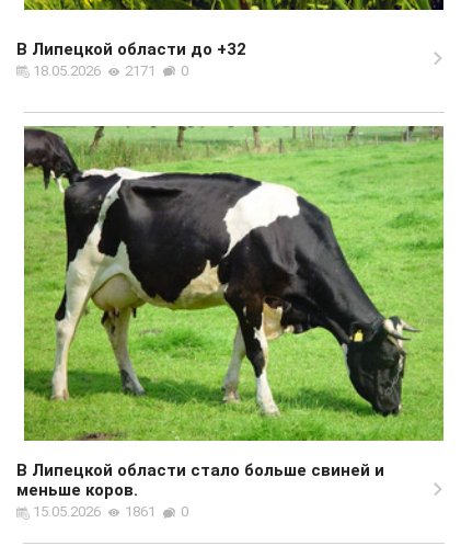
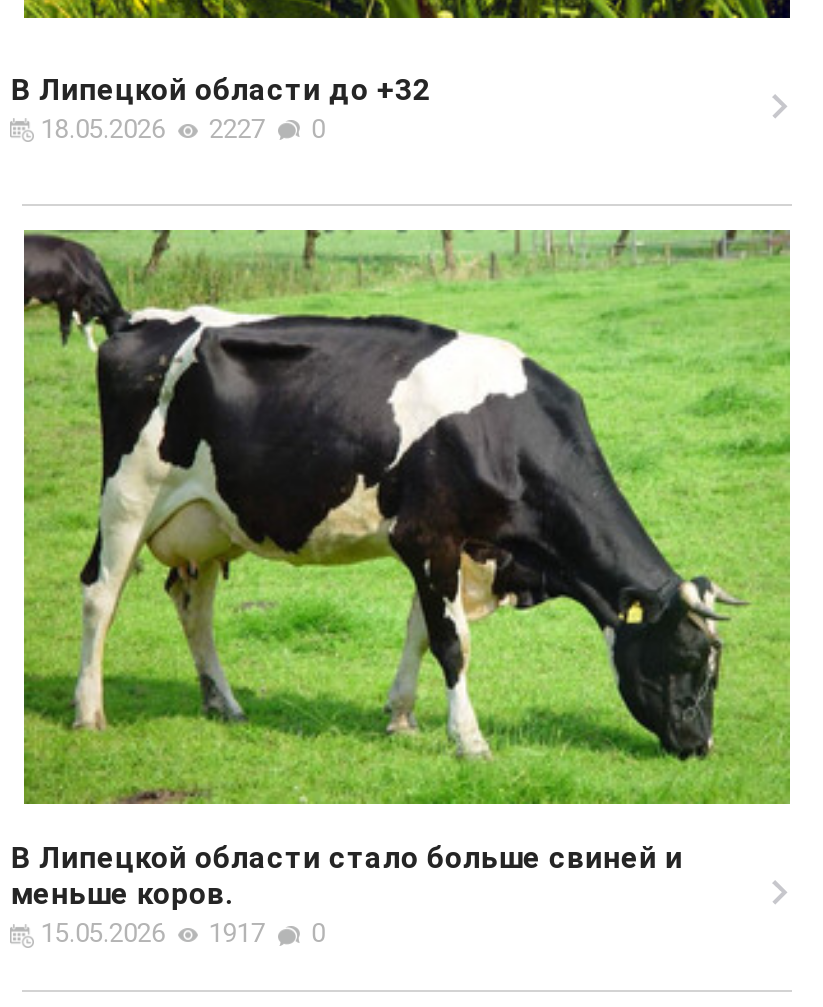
- 18.05.2026 2171 0
+ 18.05.2026 2227 0

- 15.05.2026 1861 0
+ 15.05.2026 1917 0
